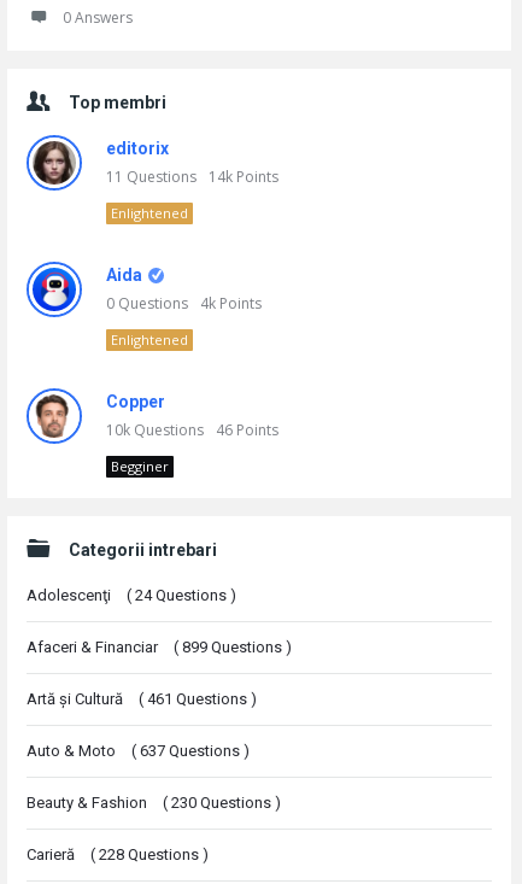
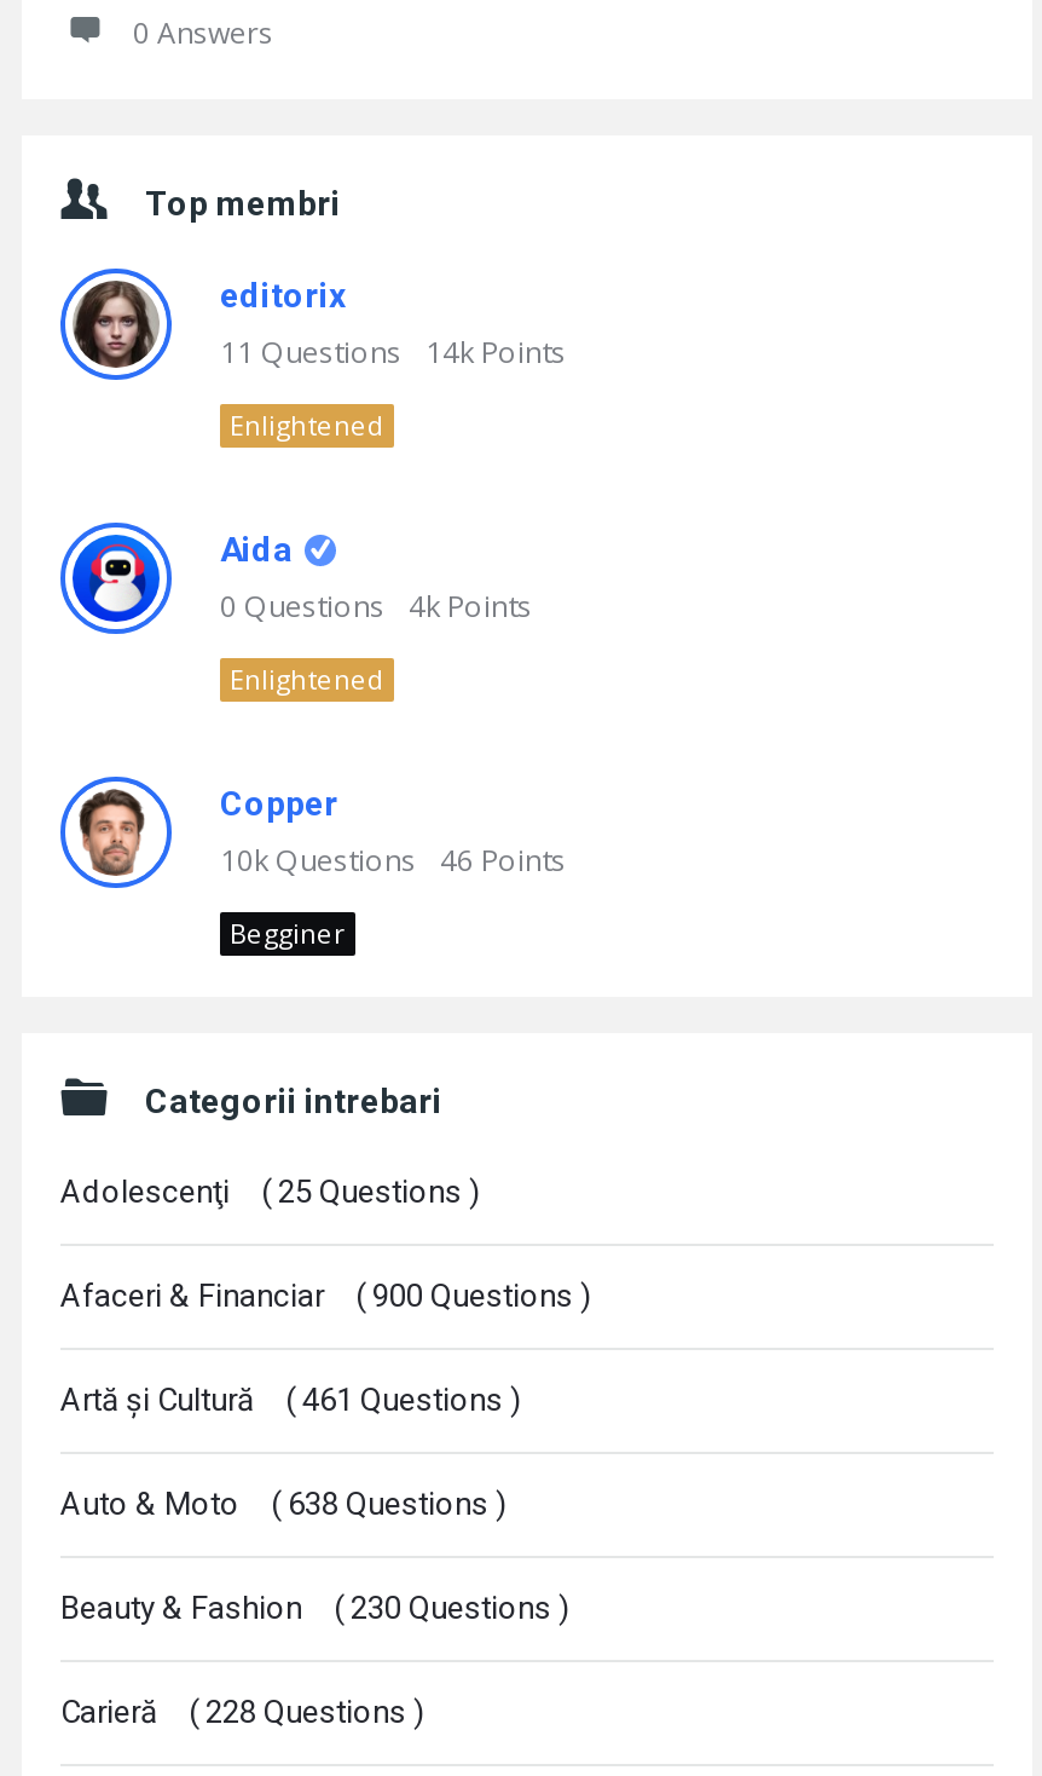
- Adolescenţi ( 24 Questions )
+ Adolescenţi ( 25 Questions )

- Afaceri & Financiar ( 899 Questions )
+ Afaceri & Financiar ( 900 Questions )

- Auto & Moto ( 637 Questions )
+ Auto & Moto ( 638 Questions )
